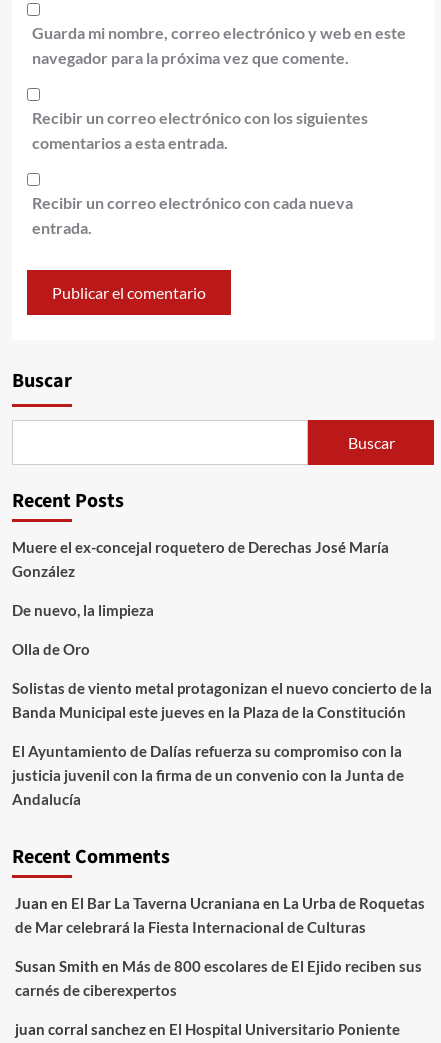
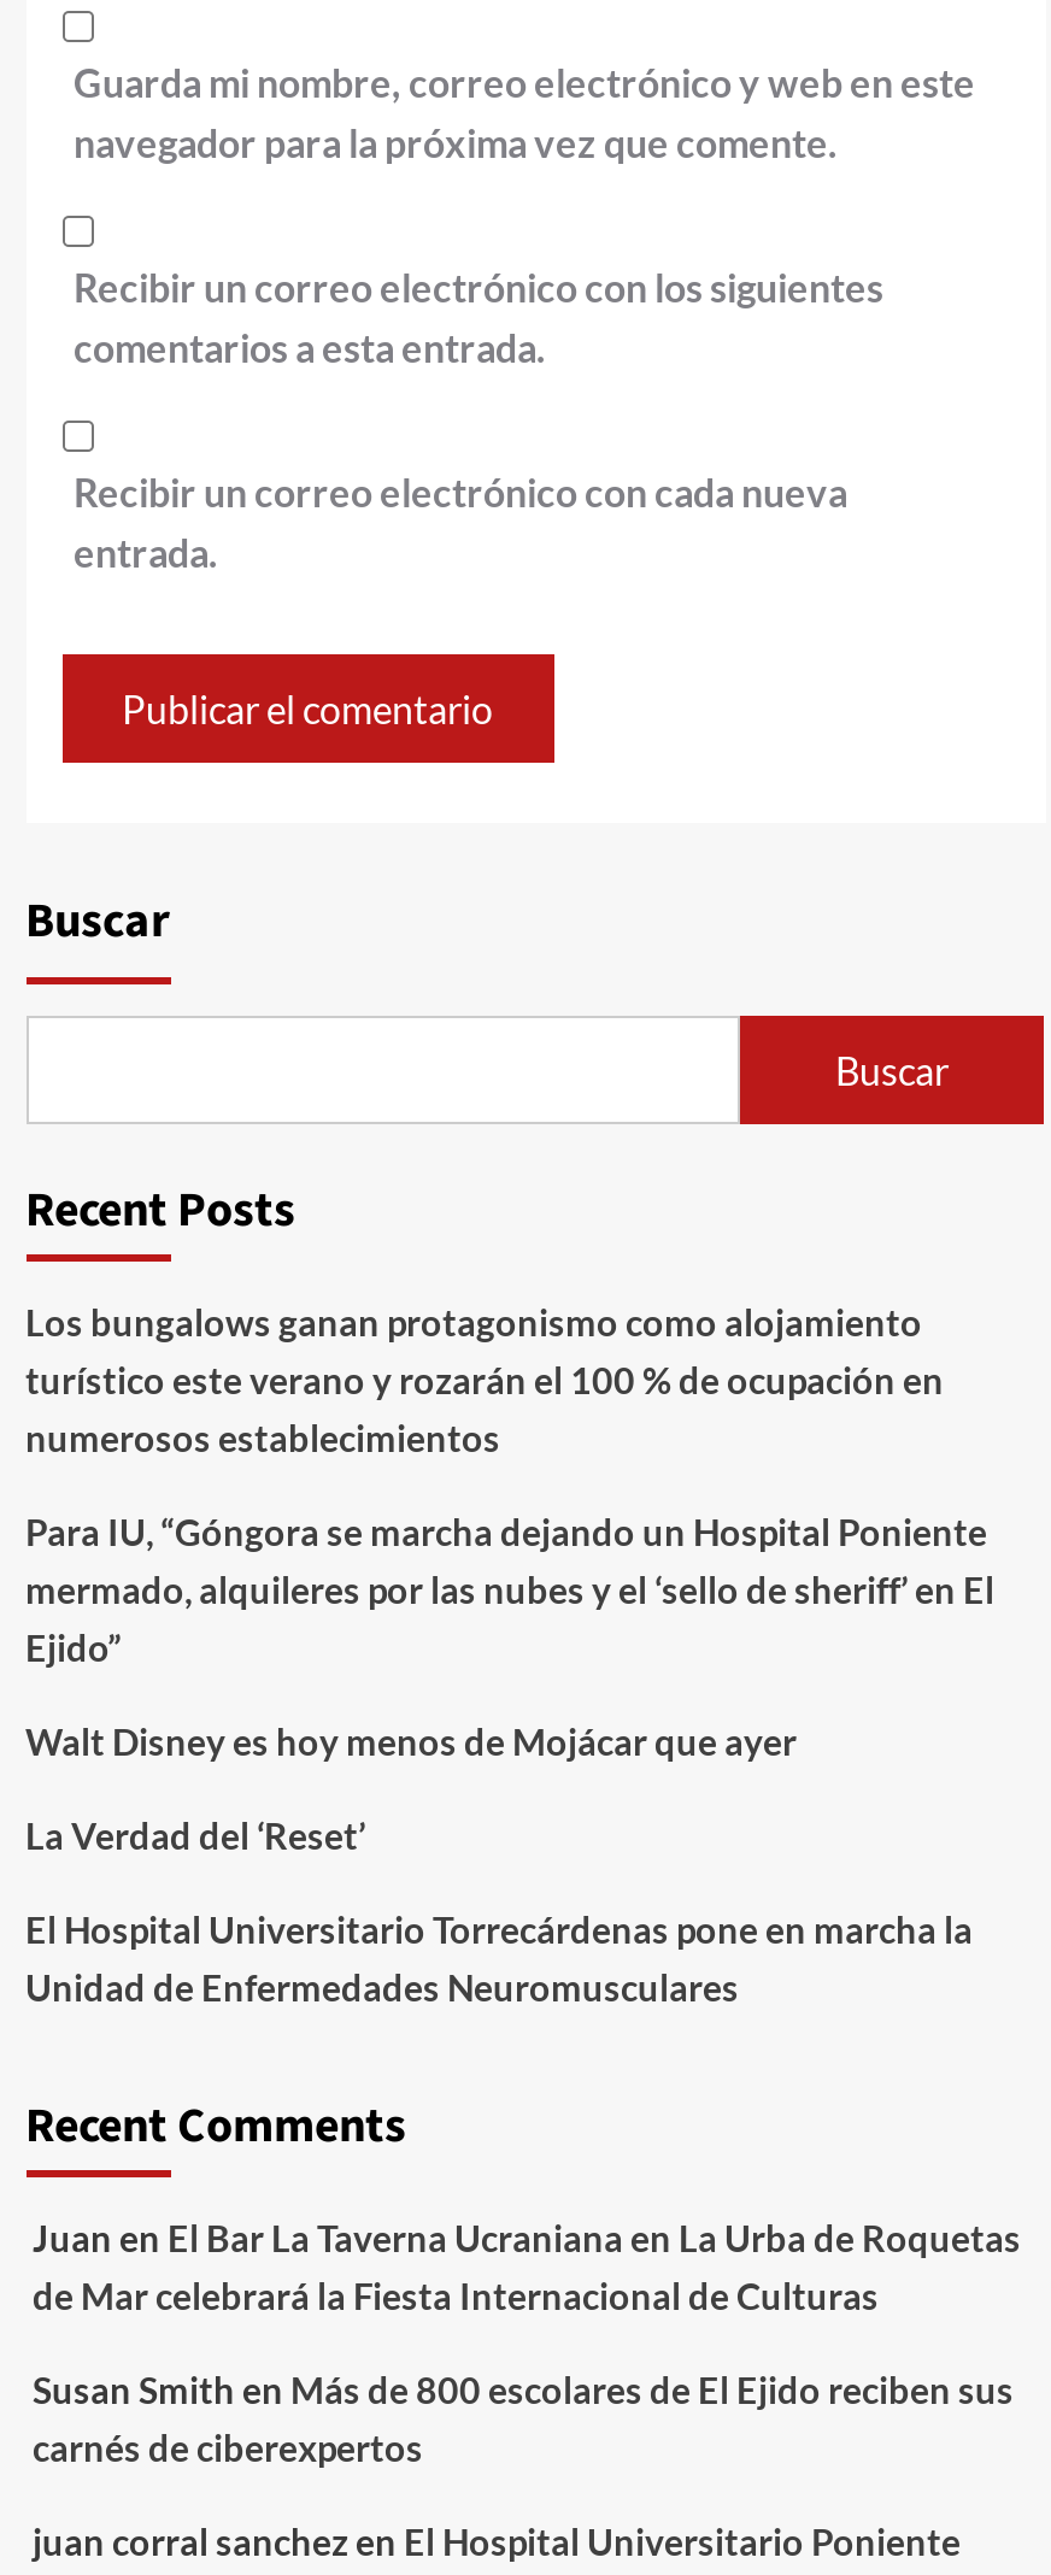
- Muere el ex-concejal roquetero de Derechas José María
- González
+ Los bungalows ganan protagonismo como alojamiento
+ turístico este verano y rozarán el 100 % de ocupación en
+ numerosos establecimientos

- De nuevo, la limpieza
+ Para IU, “Góngora se marcha dejando un Hospital Poniente
+ mermado, alquileres por las nubes y el ‘sello de sheriff’ en El
+ Ejido”

- Olla de Oro
+ Walt Disney es hoy menos de Mojácar que ayer

- Solistas de viento metal protagonizan el nuevo concierto de la
- Banda Municipal este jueves en la Plaza de la Constitución
+ La Verdad del ‘Reset’

- El Ayuntamiento de Dalías refuerza su compromiso con la
- justicia juvenil con la firma de un convenio con la Junta de
- Andalucía
+ El Hospital Universitario Torrecárdenas pone en marcha la
+ Unidad de Enfermedades Neuromusculares
